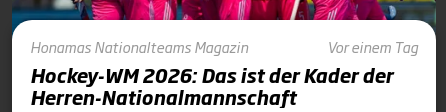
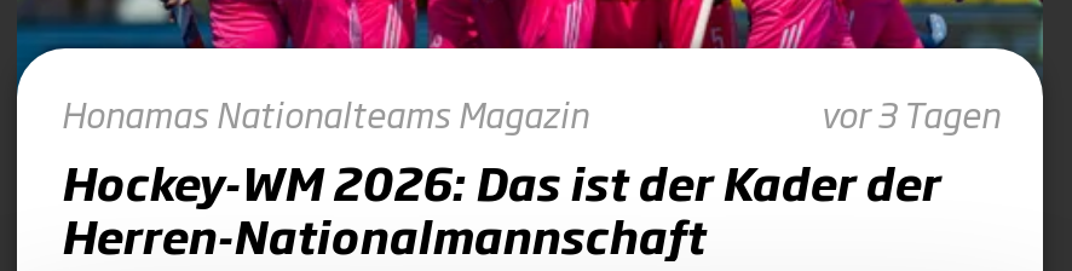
- Vor einem Tag
+ vor 3 Tagen
